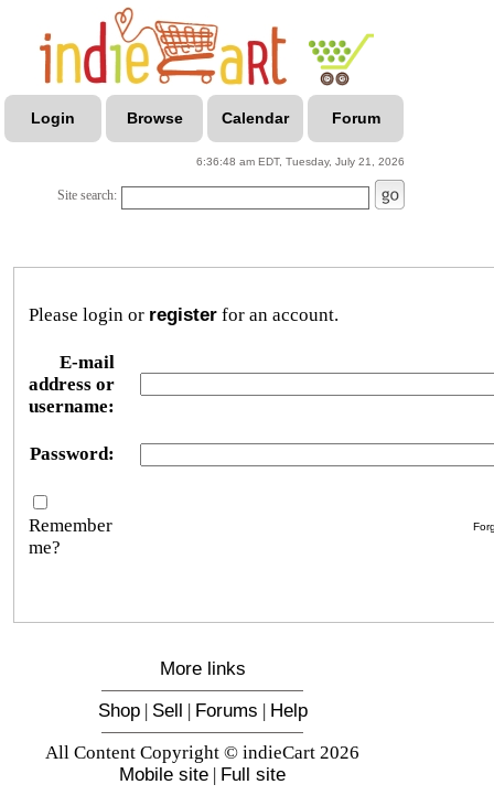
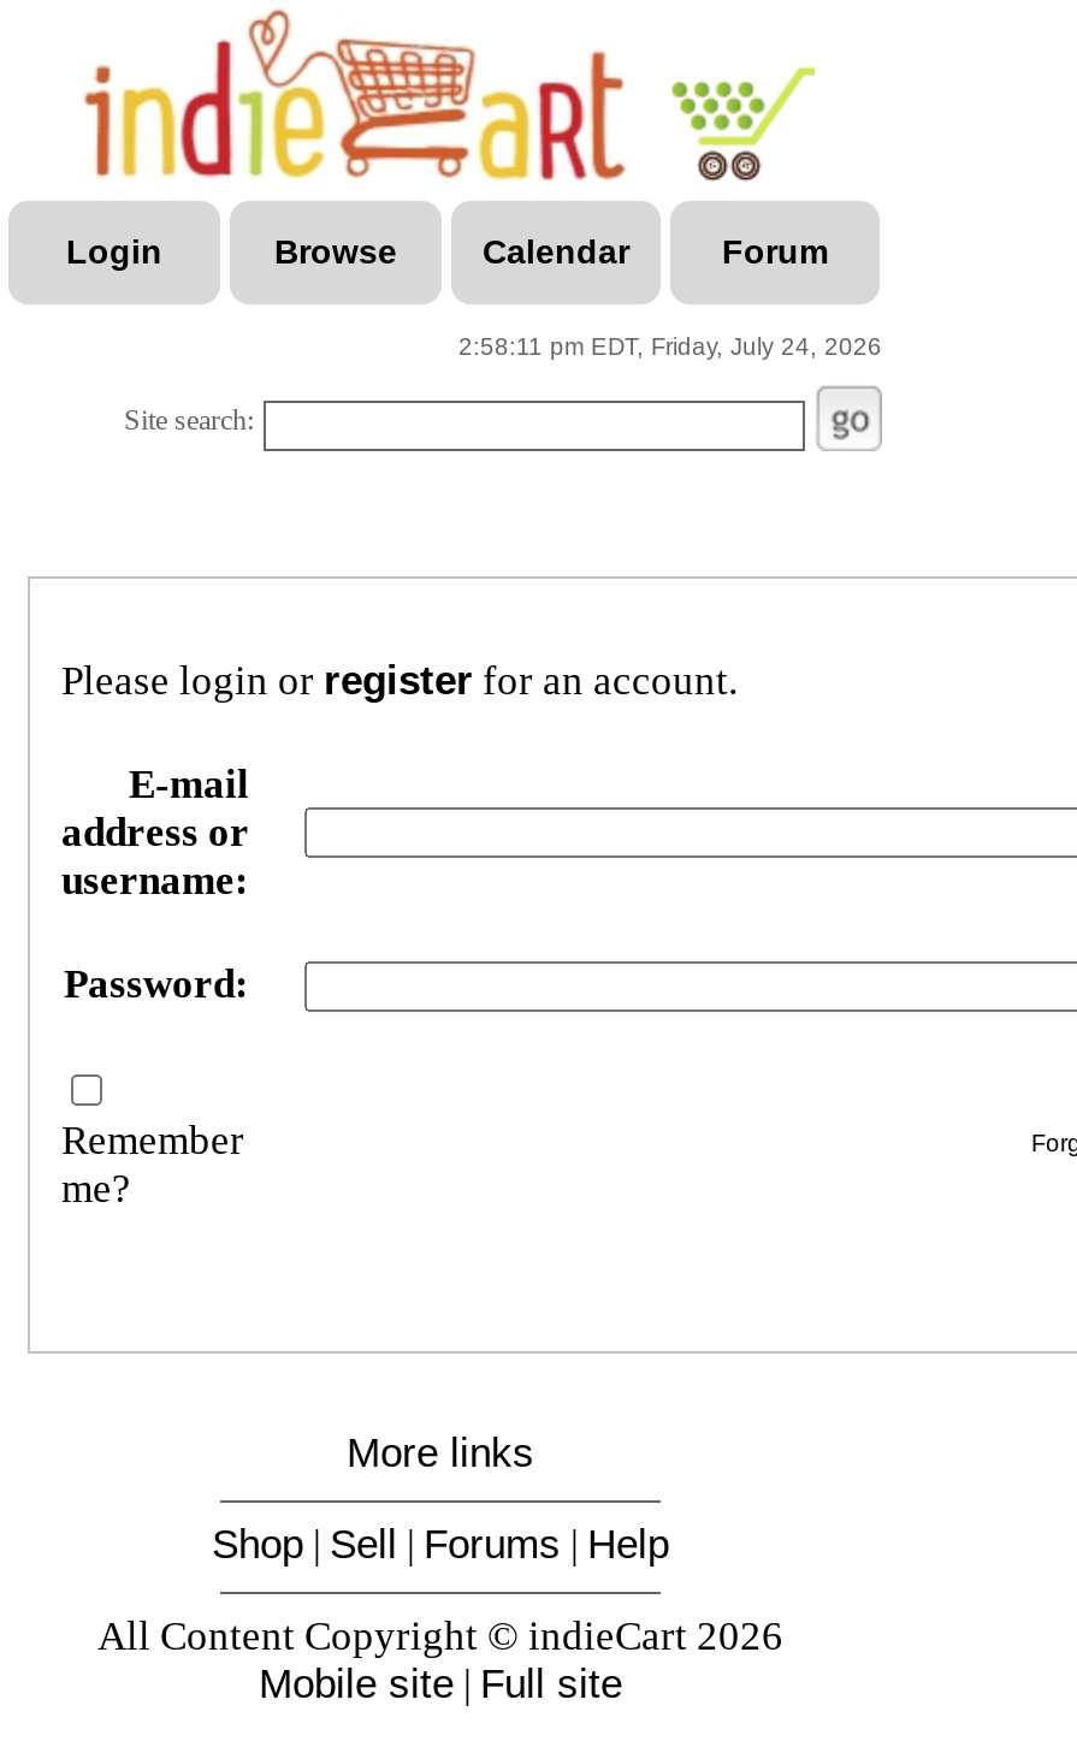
- 6:36:48 am EDT, Tuesday, July 21, 2026
+ 2:58:11 pm EDT, Friday, July 24, 2026
